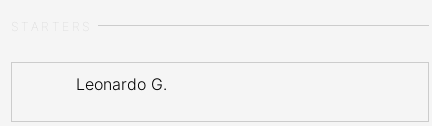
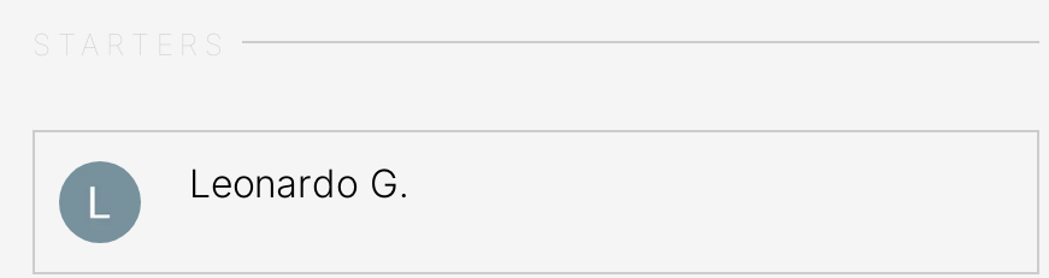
+ [image]
